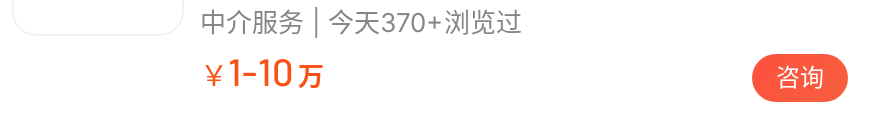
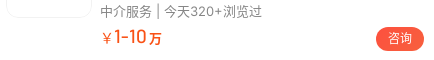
- 中介服务 今天370+浏览过
+ 中介服务 今天320+浏览过
